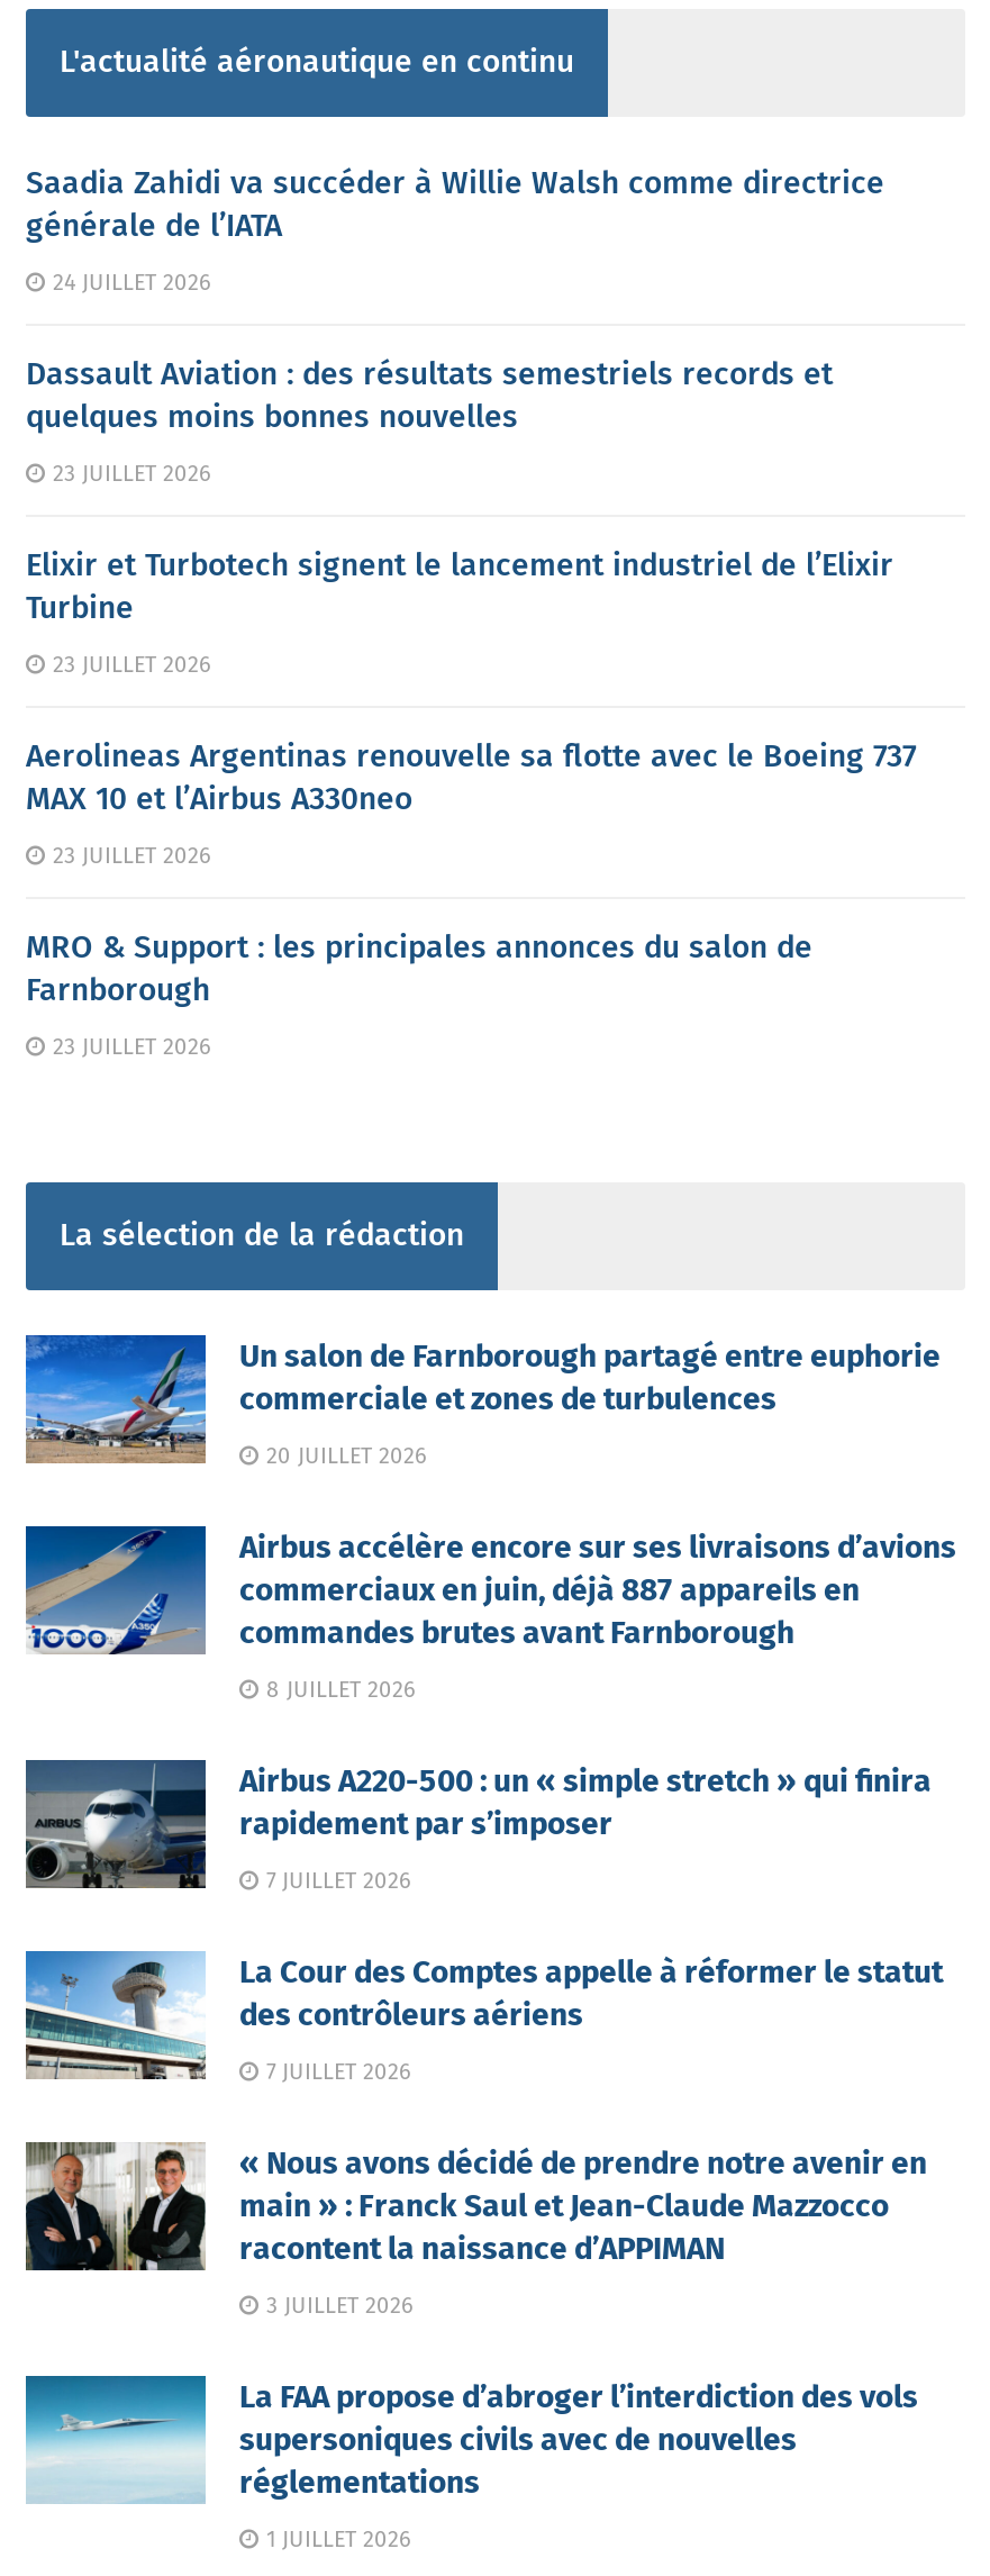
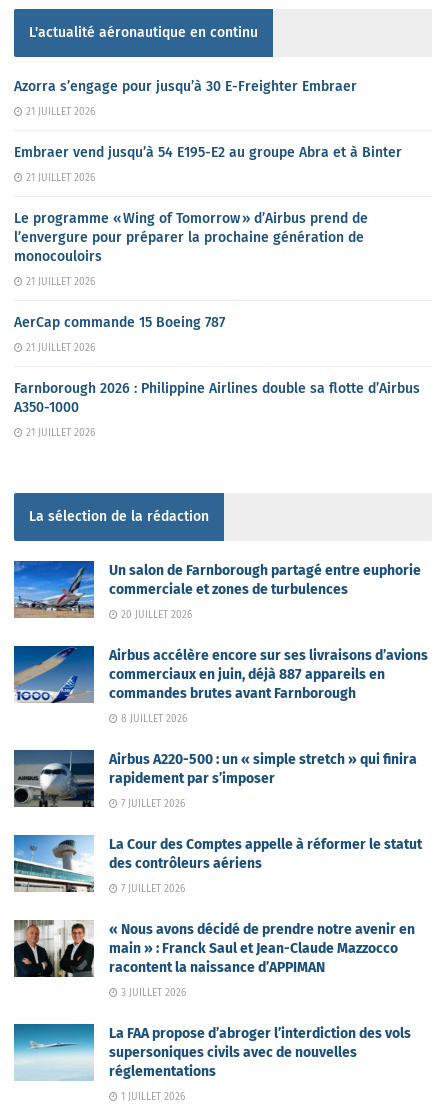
- Saadia Zahidi va succéder à Willie Walsh comme directrice
- générale de l’IATA
+ Azorra s’engage pour jusqu’à 30 E-Freighter Embraer

- 24 JUILLET 2026
+ 21 JUILLET 2026

- Dassault Aviation : des résultats semestriels records et
- quelques moins bonnes nouvelles
+ Embraer vend jusqu’à 54 E195-E2 au groupe Abra et à Binter

- 23 JUILLET 2026
+ 21 JUILLET 2026

- Elixir et Turbotech signent le lancement industriel de l’Elixir
- Turbine
+ Le programme « Wing of Tomorrow » d’Airbus prend de
+ l’envergure pour préparer la prochaine génération de
+ monocouloirs

- 23 JUILLET 2026
+ 21 JUILLET 2026

- Aerolineas Argentinas renouvelle sa flotte avec le Boeing 737
- MAX 10 et l’Airbus A330neo
+ AerCap commande 15 Boeing 787

- 23 JUILLET 2026
+ 21 JUILLET 2026

- MRO & Support : les principales annonces du salon de
- Farnborough
+ Farnborough 2026 : Philippine Airlines double sa flotte d’Airbus
+ A350-1000

- 23 JUILLET 2026
+ 21 JUILLET 2026
